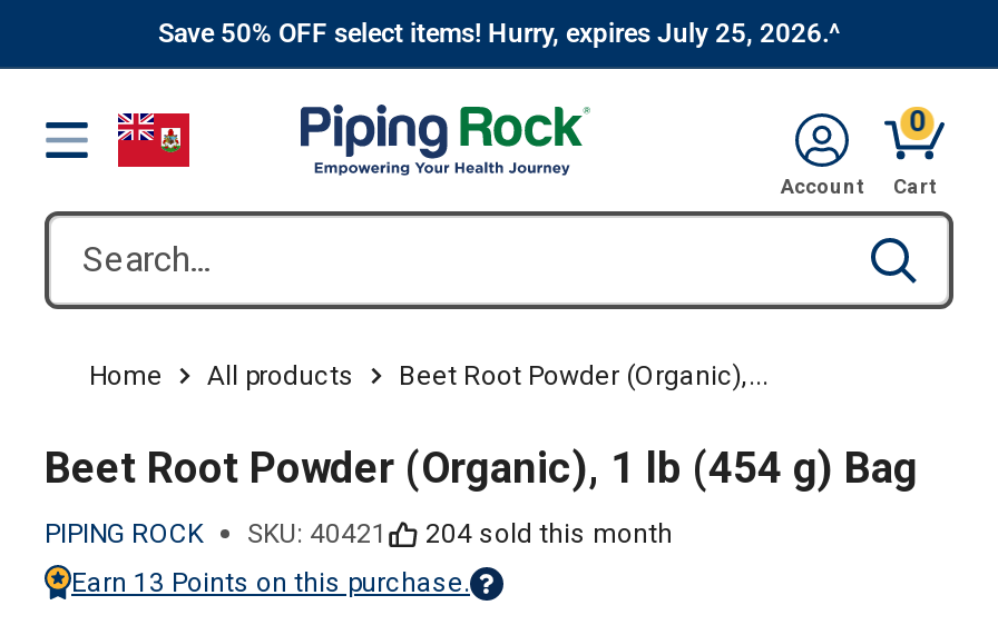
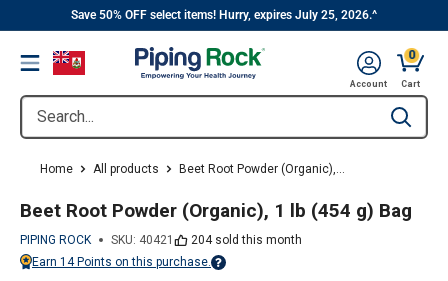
- Earn 13 Points on this purchase.
+ Earn 14 Points on this purchase.
